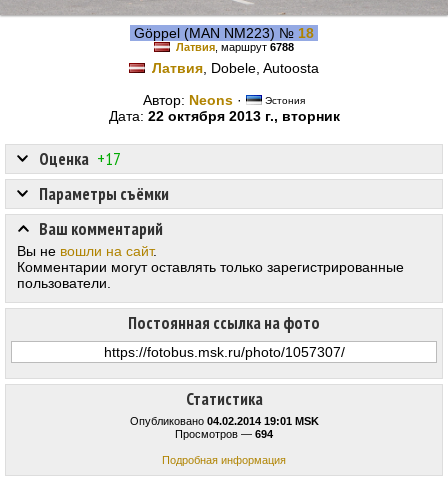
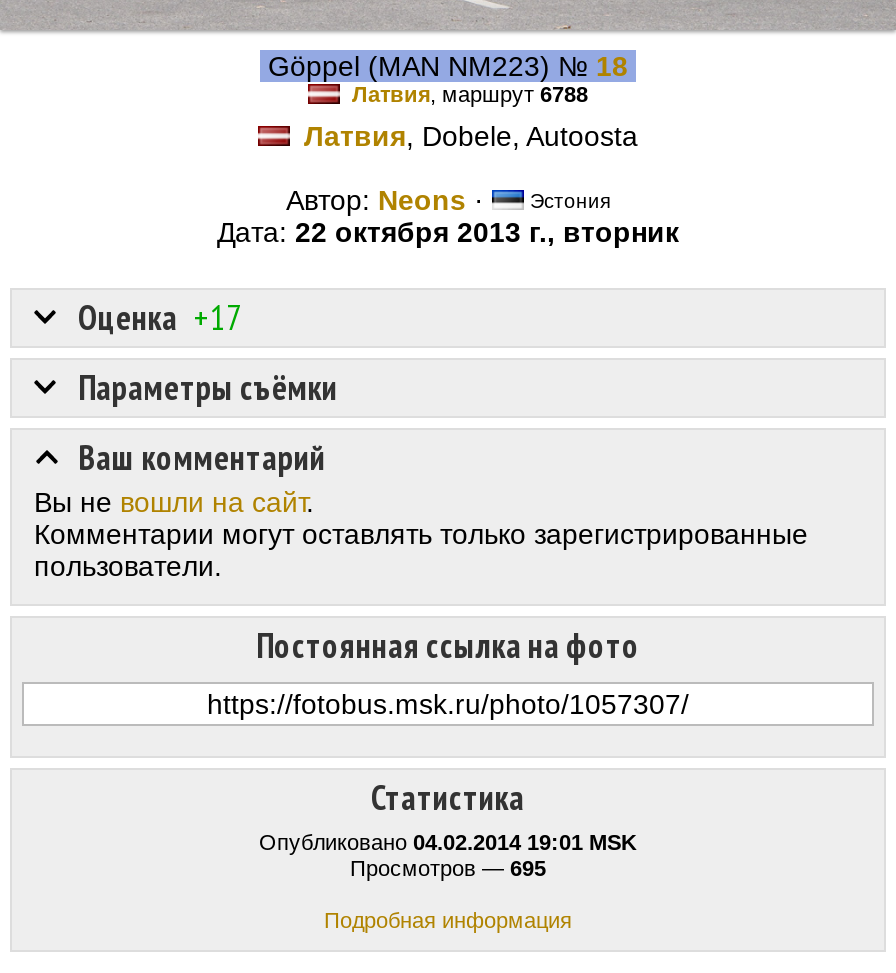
- Просмотров — 694
+ Просмотров — 695
